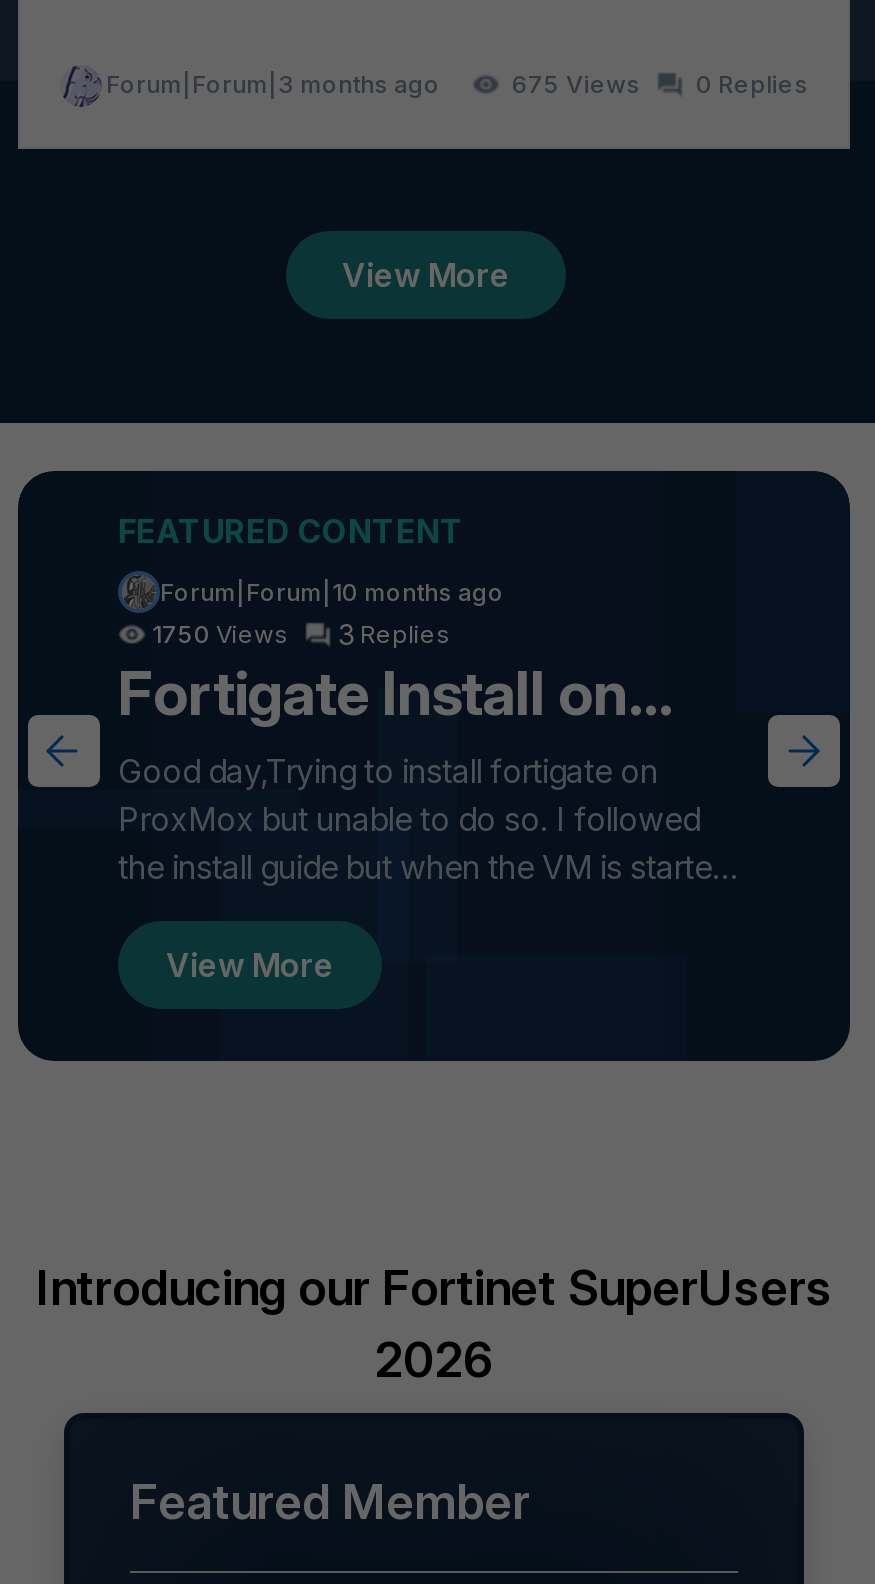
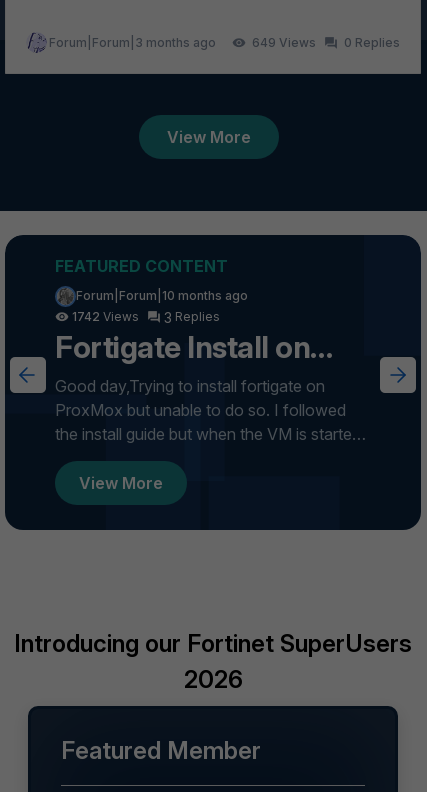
- 675
+ 649

- 1750
+ 1742
